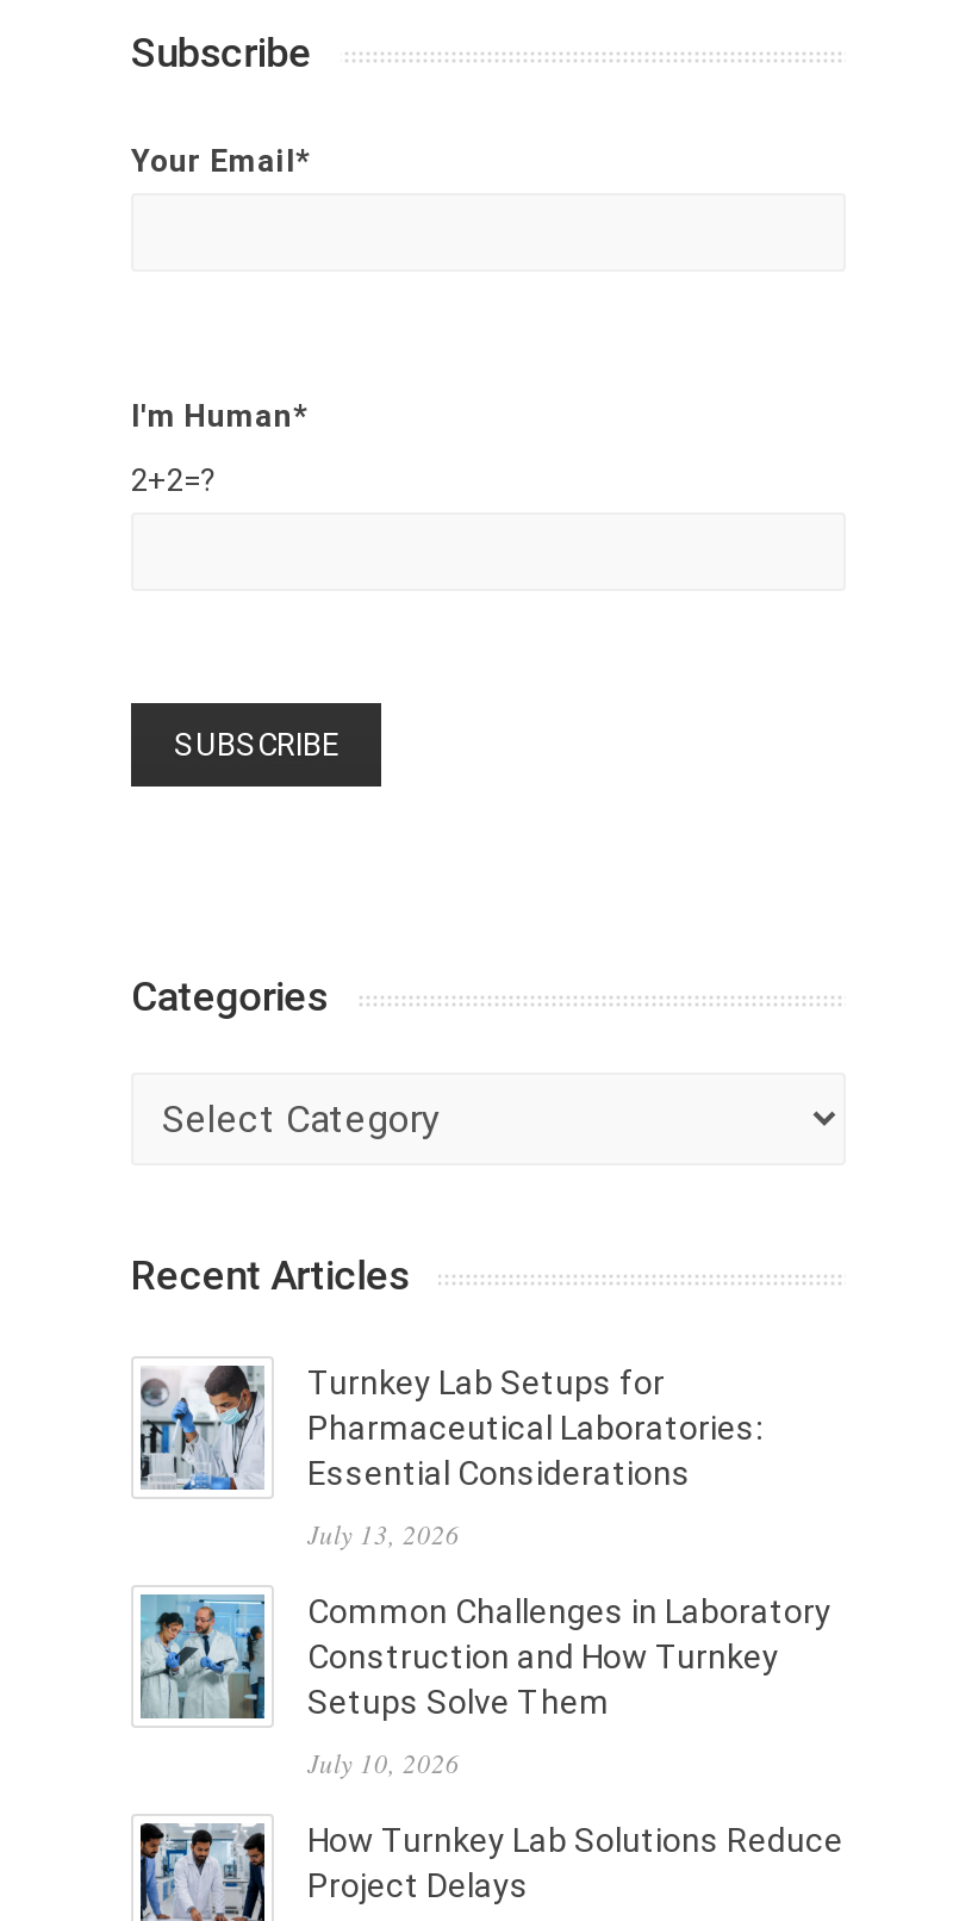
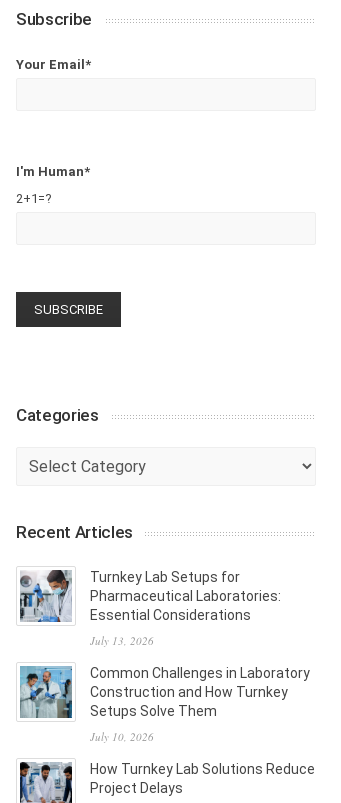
- 2+2=?
+ 2+1=?
